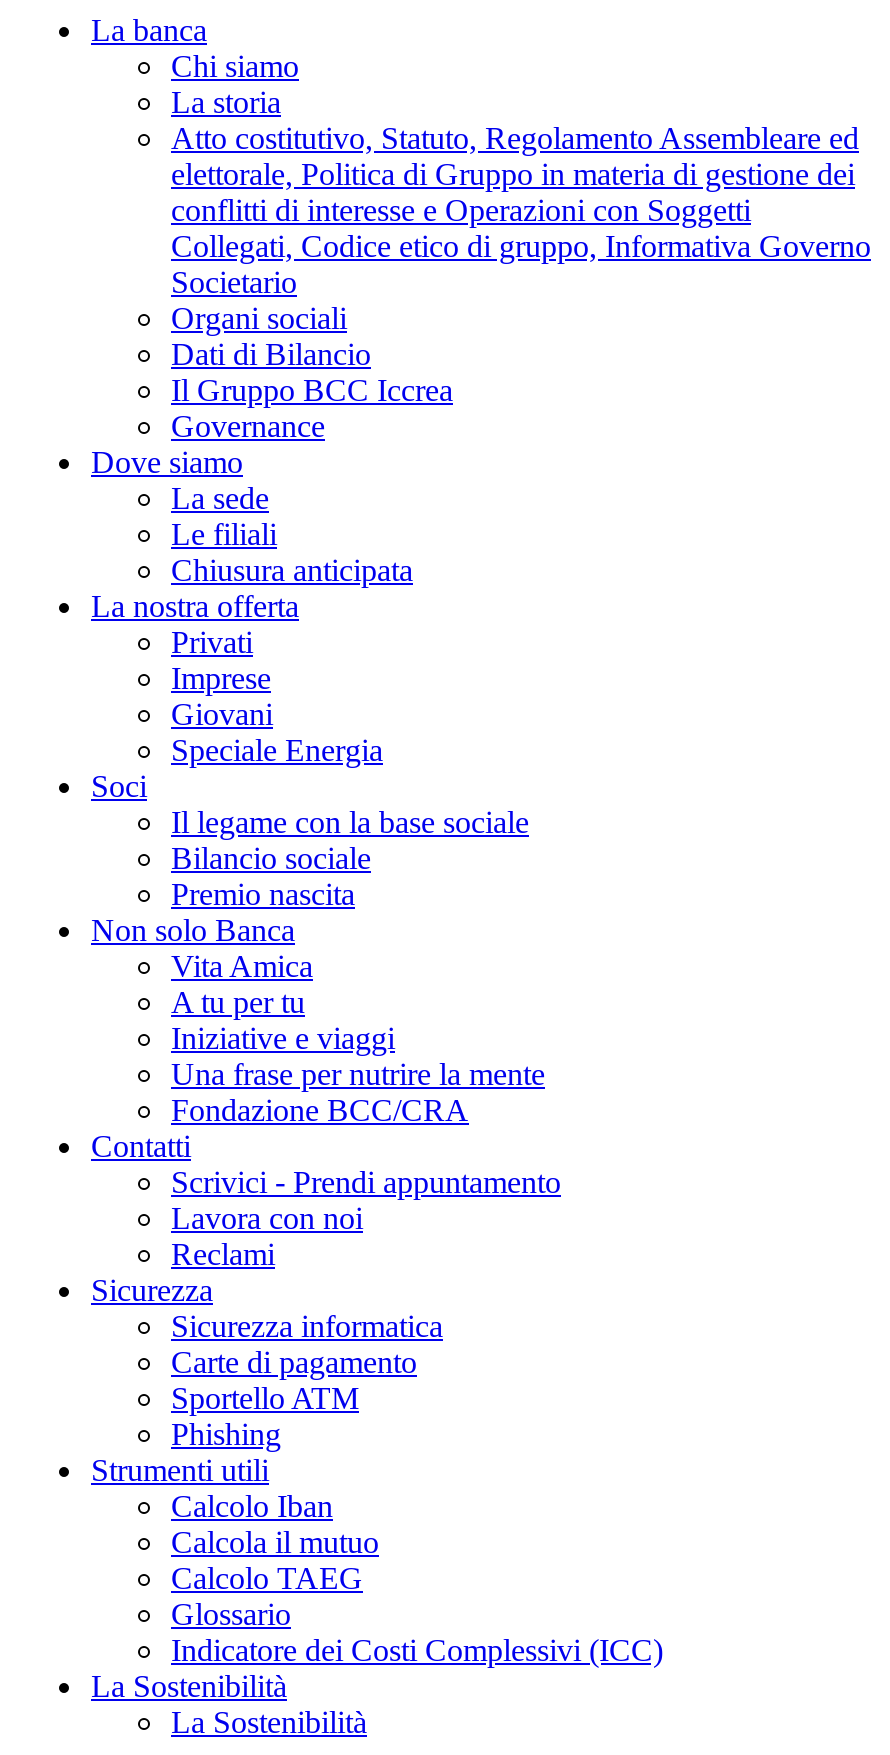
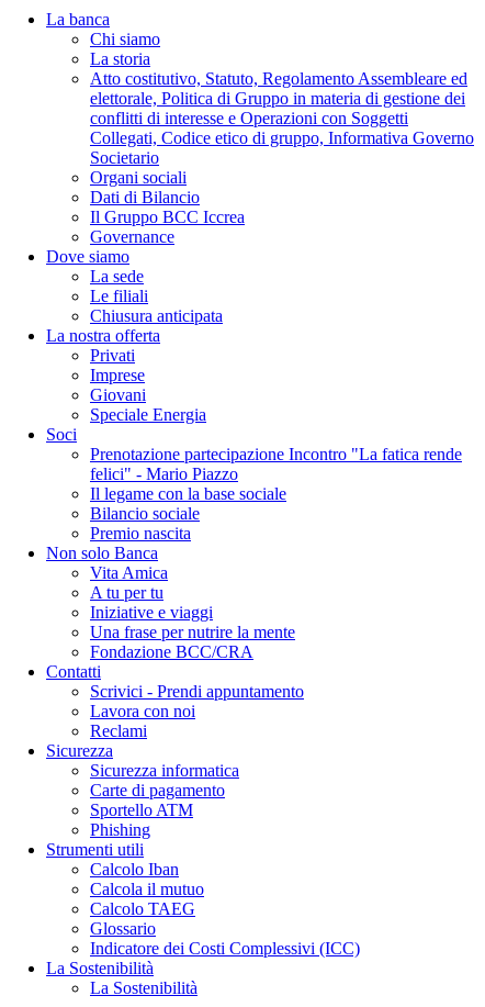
+ Prenotazione partecipazione Incontro "La fatica rende
+ felici" - Mario Piazzo
